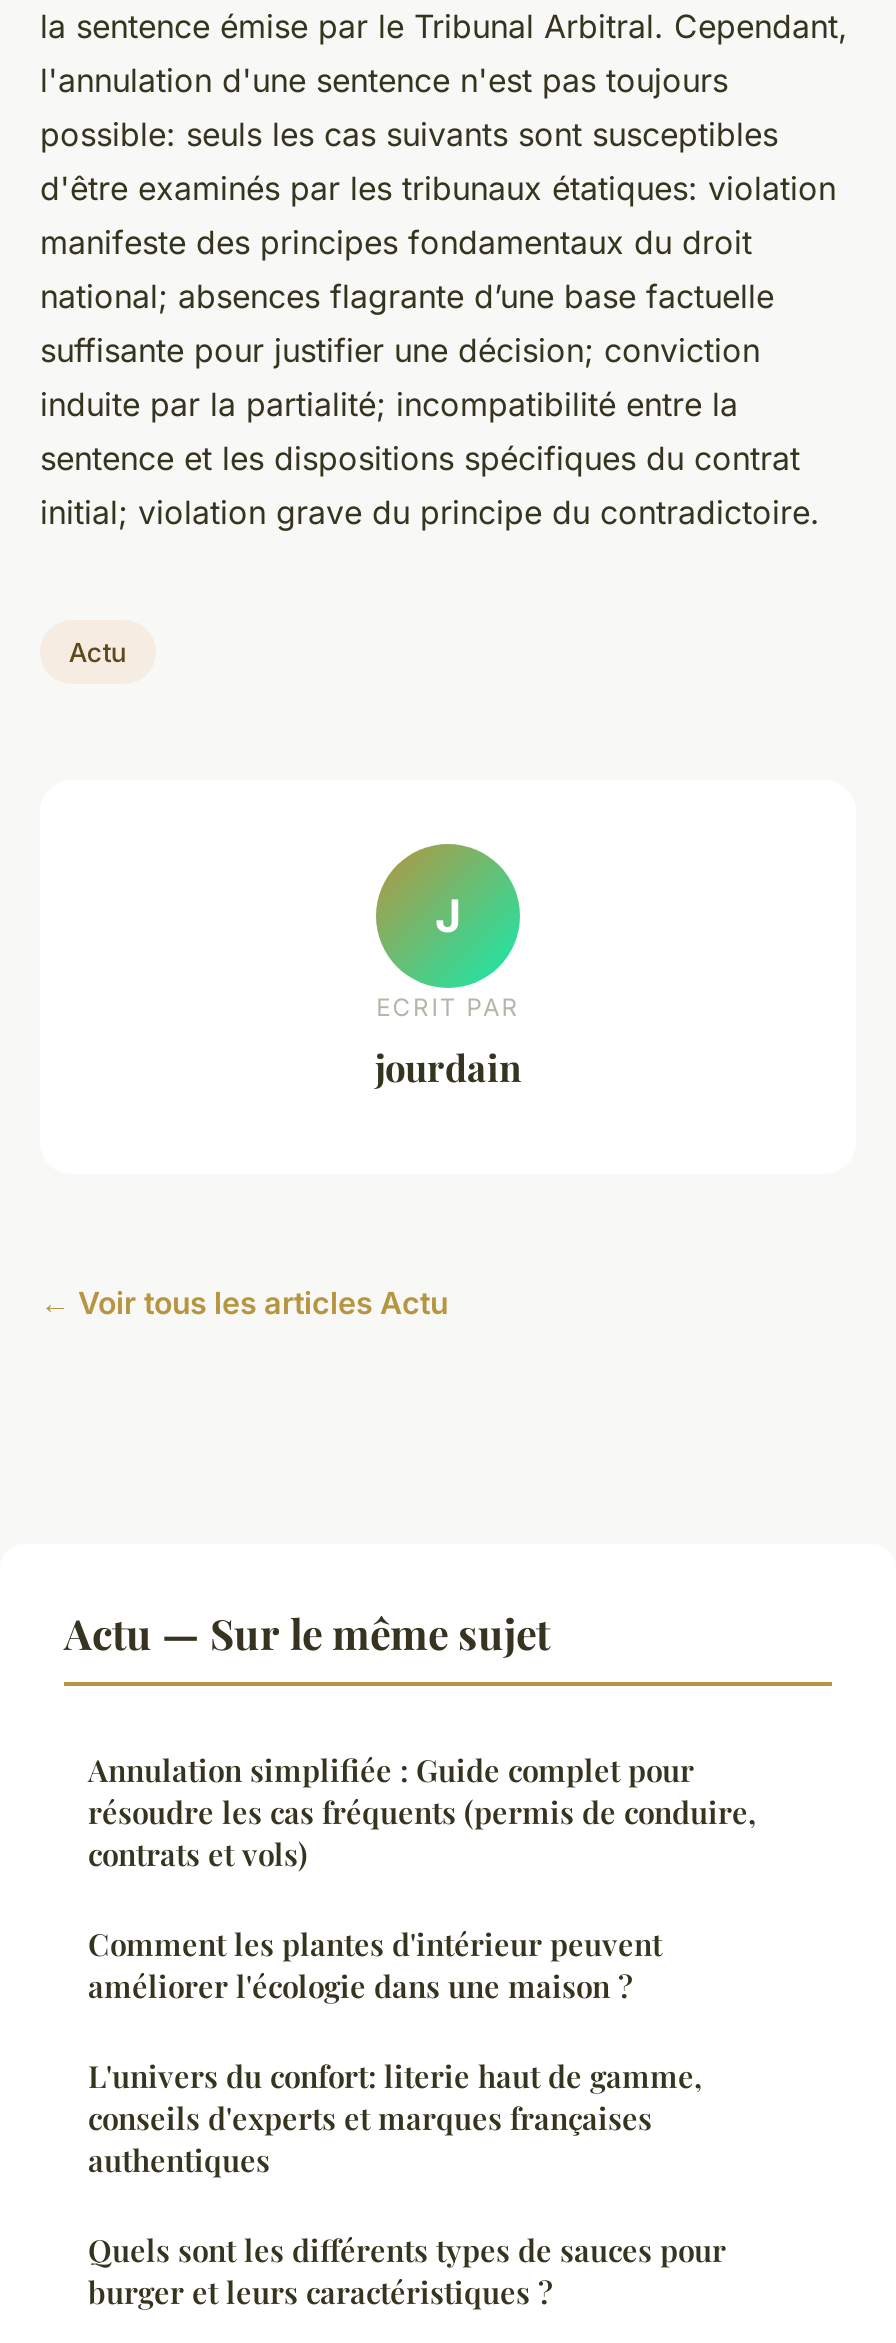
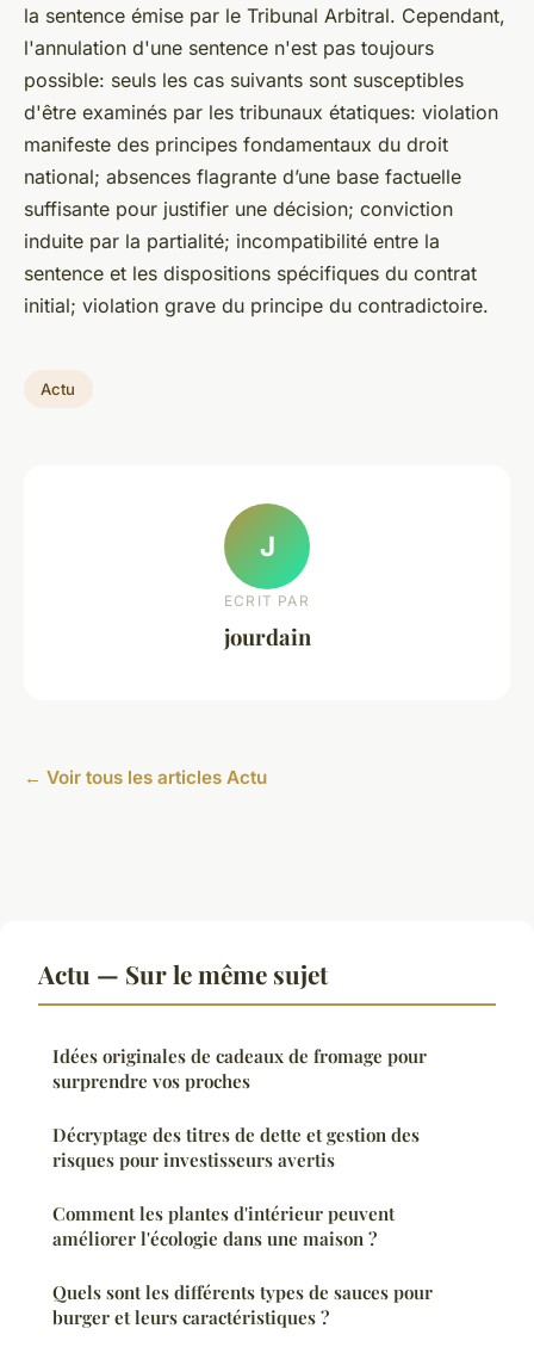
- Annulation simplifiée : Guide complet pour
- résoudre les cas fréquents (permis de conduire,
- contrats et vols)
+ Idées originales de cadeaux de fromage pour
+ surprendre vos proches
+ Décryptage des titres de dette et gestion des
+ risques pour investisseurs avertis

moved down: Comment les plantes d'intérieur peuvent | améliorer l'écologie dans une maison ?

- L'univers du confort: literie haut de gamme,
- conseils d'experts et marques françaises
- authentiques
